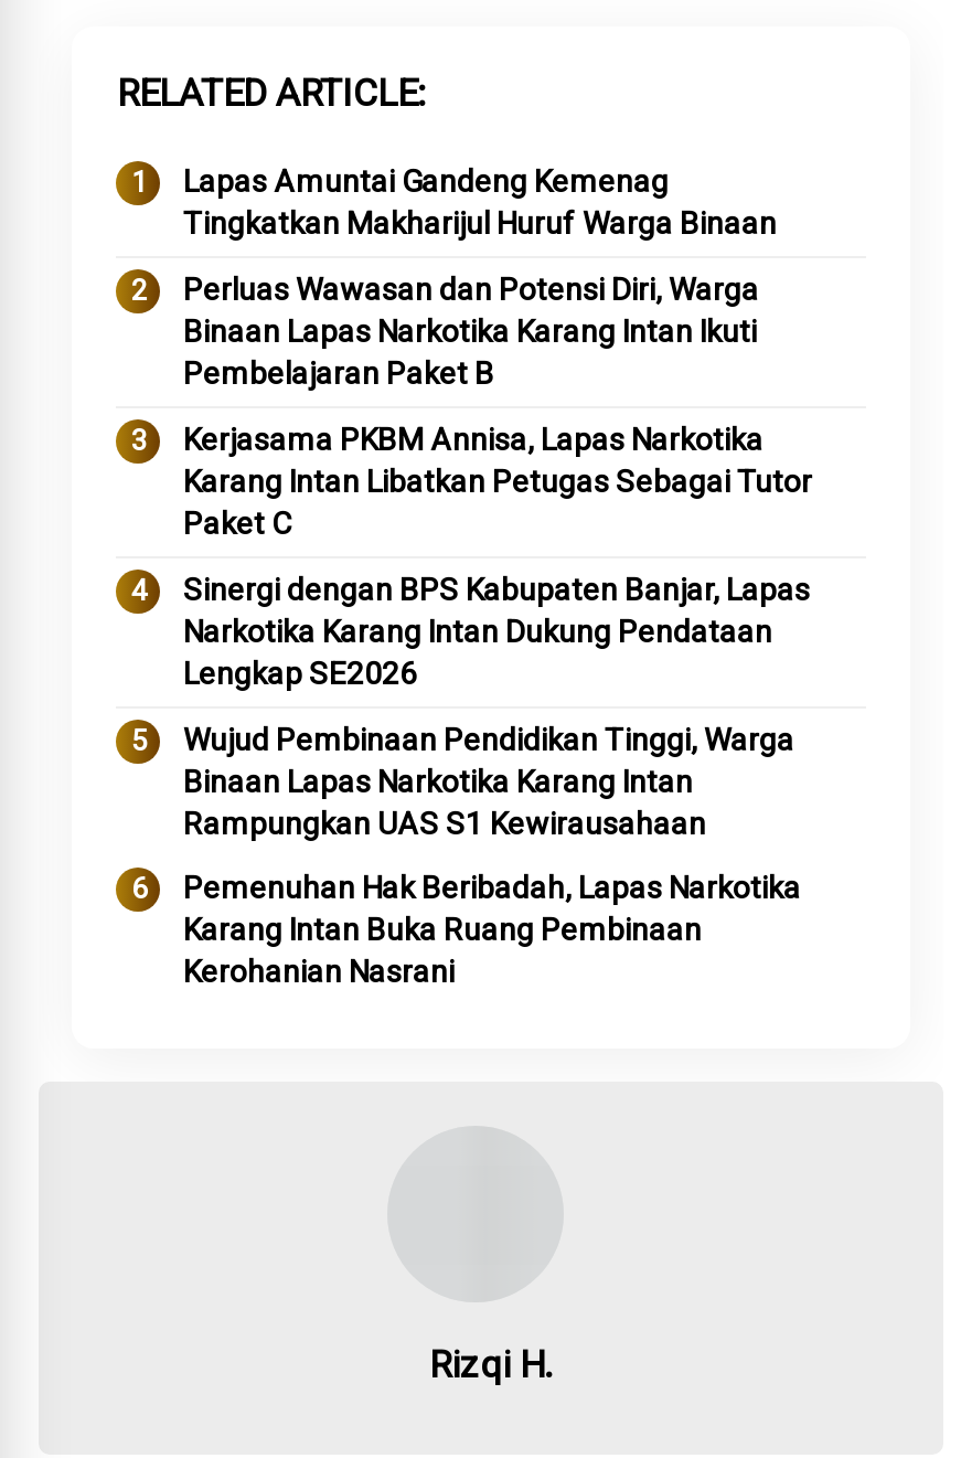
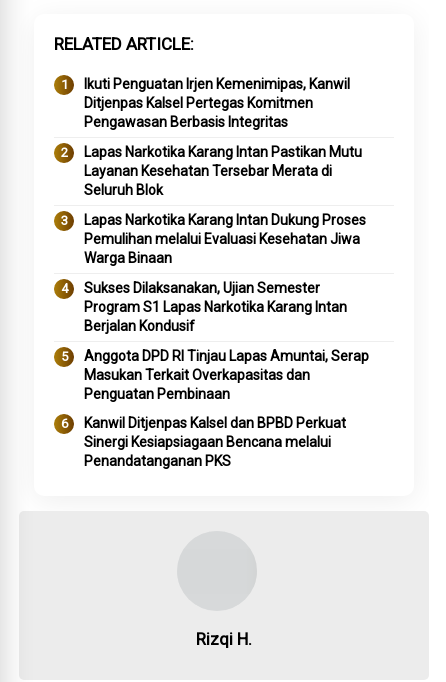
- Lapas Amuntai Gandeng Kemenag
- Tingkatkan Makharijul Huruf Warga Binaan
+ Ikuti Penguatan Irjen Kemenimipas, Kanwil
+ Ditjenpas Kalsel Pertegas Komitmen
+ Pengawasan Berbasis Integritas

- Perluas Wawasan dan Potensi Diri, Warga
- Binaan Lapas Narkotika Karang Intan Ikuti
- Pembelajaran Paket B
+ Lapas Narkotika Karang Intan Pastikan Mutu
+ Layanan Kesehatan Tersebar Merata di
+ Seluruh Blok

- Kerjasama PKBM Annisa, Lapas Narkotika
- Karang Intan Libatkan Petugas Sebagai Tutor
- Paket C
+ Lapas Narkotika Karang Intan Dukung Proses
+ Pemulihan melalui Evaluasi Kesehatan Jiwa
+ Warga Binaan

- Sinergi dengan BPS Kabupaten Banjar, Lapas
- Narkotika Karang Intan Dukung Pendataan
- Lengkap SE2026
+ Sukses Dilaksanakan, Ujian Semester
+ Program S1 Lapas Narkotika Karang Intan
+ Berjalan Kondusif

- Wujud Pembinaan Pendidikan Tinggi, Warga
- Binaan Lapas Narkotika Karang Intan
- Rampungkan UAS S1 Kewirausahaan
+ Anggota DPD RI Tinjau Lapas Amuntai, Serap
+ Masukan Terkait Overkapasitas dan
+ Penguatan Pembinaan

- Pemenuhan Hak Beribadah, Lapas Narkotika
- Karang Intan Buka Ruang Pembinaan
- Kerohanian Nasrani
+ Kanwil Ditjenpas Kalsel dan BPBD Perkuat
+ Sinergi Kesiapsiagaan Bencana melalui
+ Penandatanganan PKS
